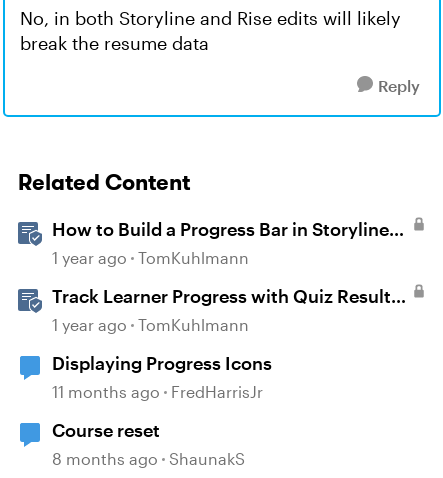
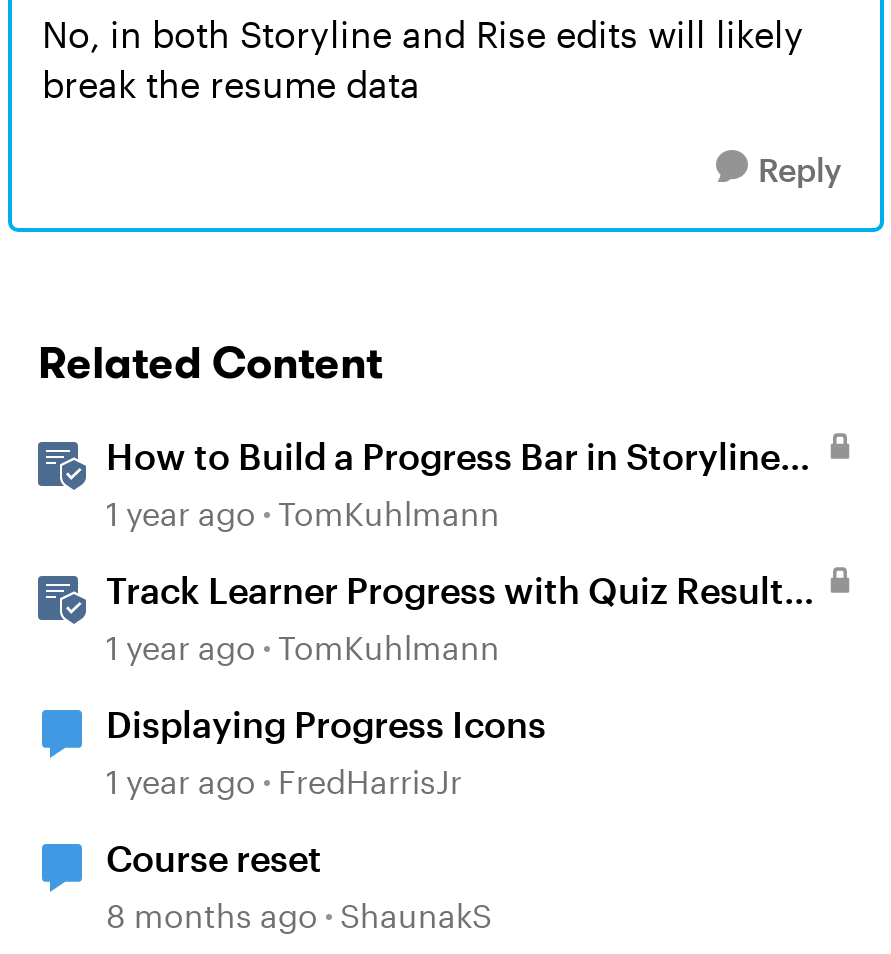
- 11 months ago FredHarrisJr
+ 1 year ago FredHarrisJr
